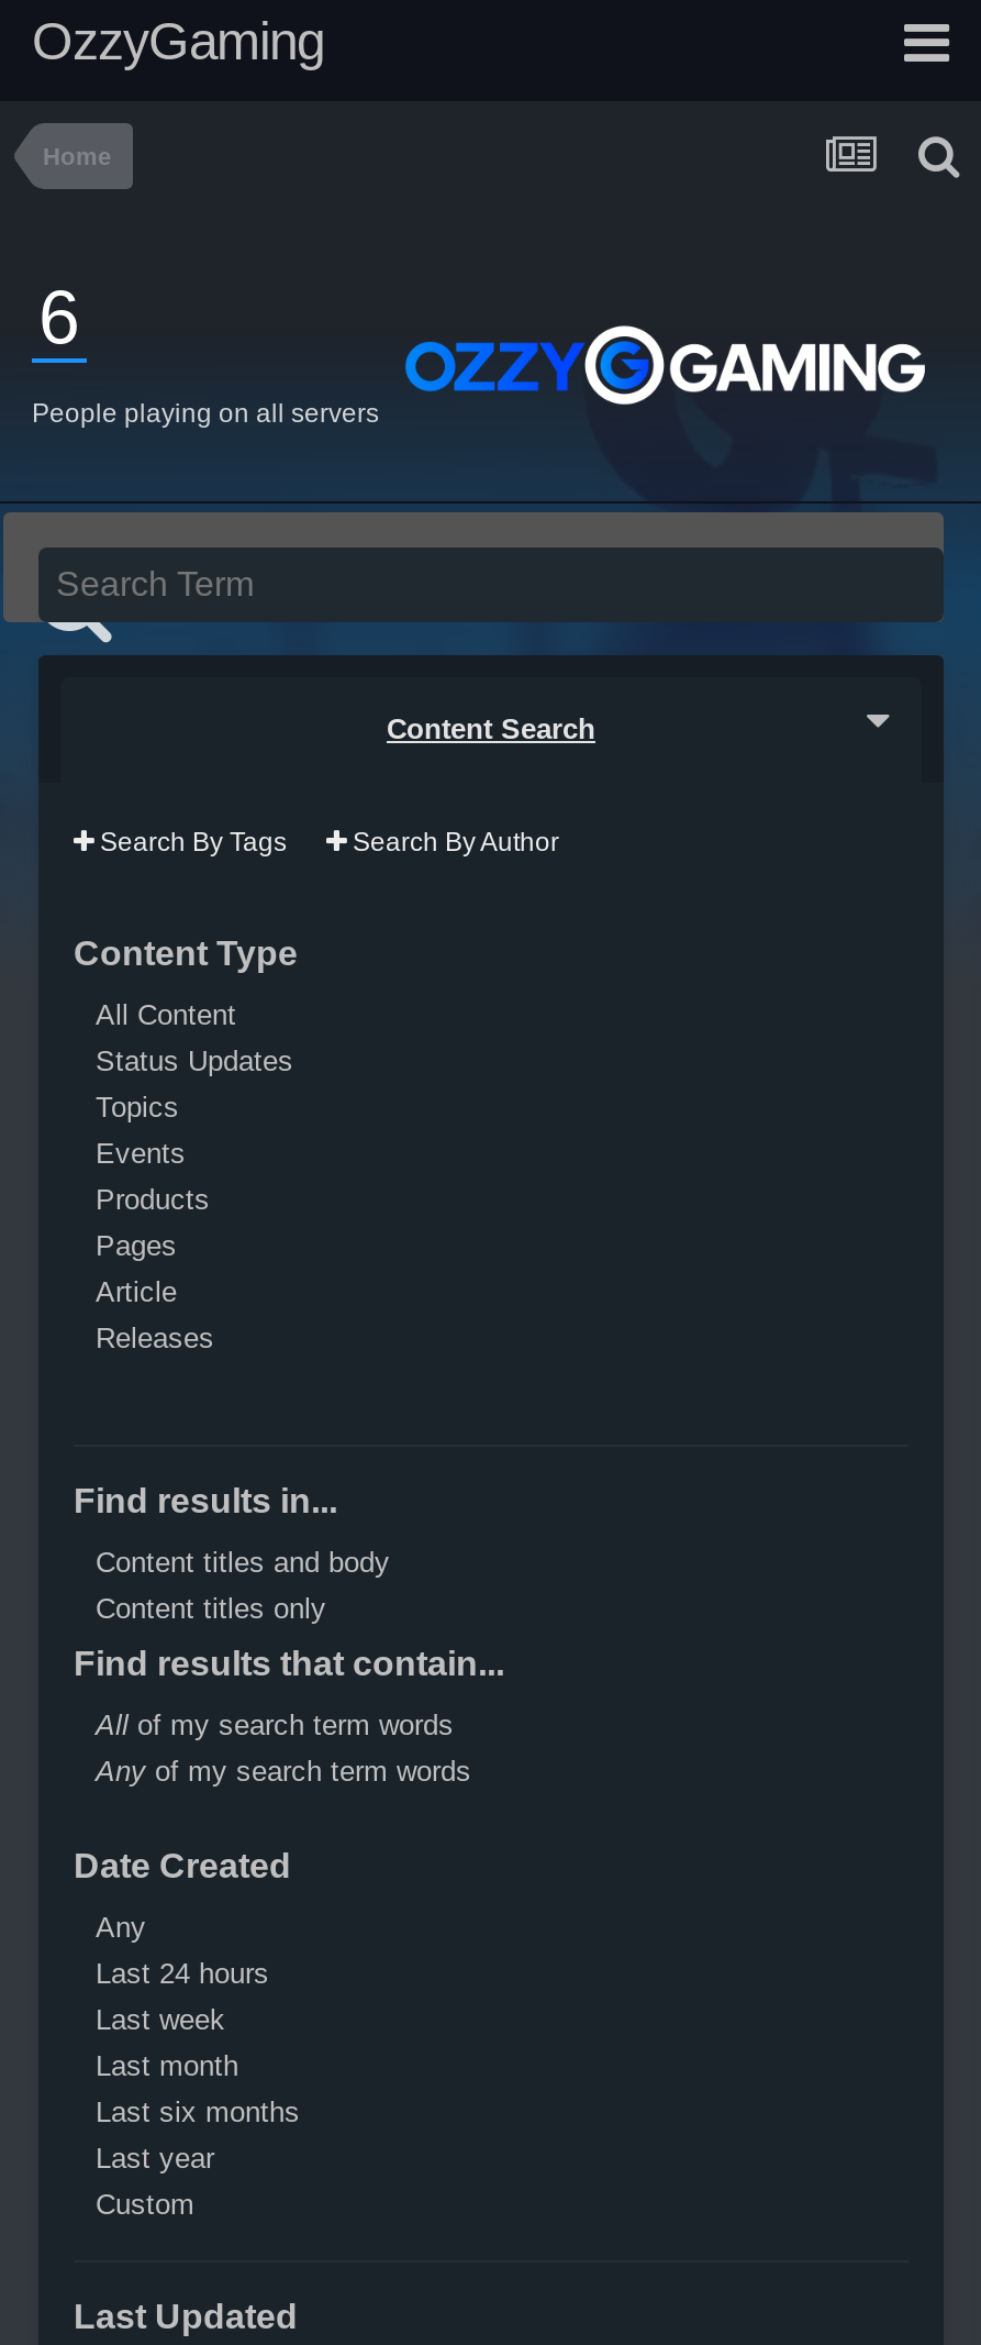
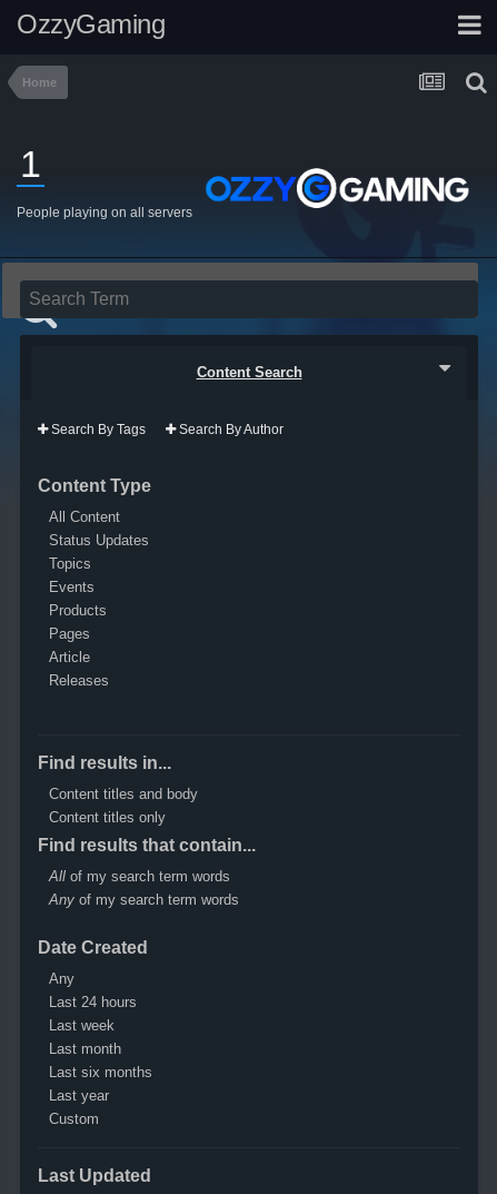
- 6
+ 1
